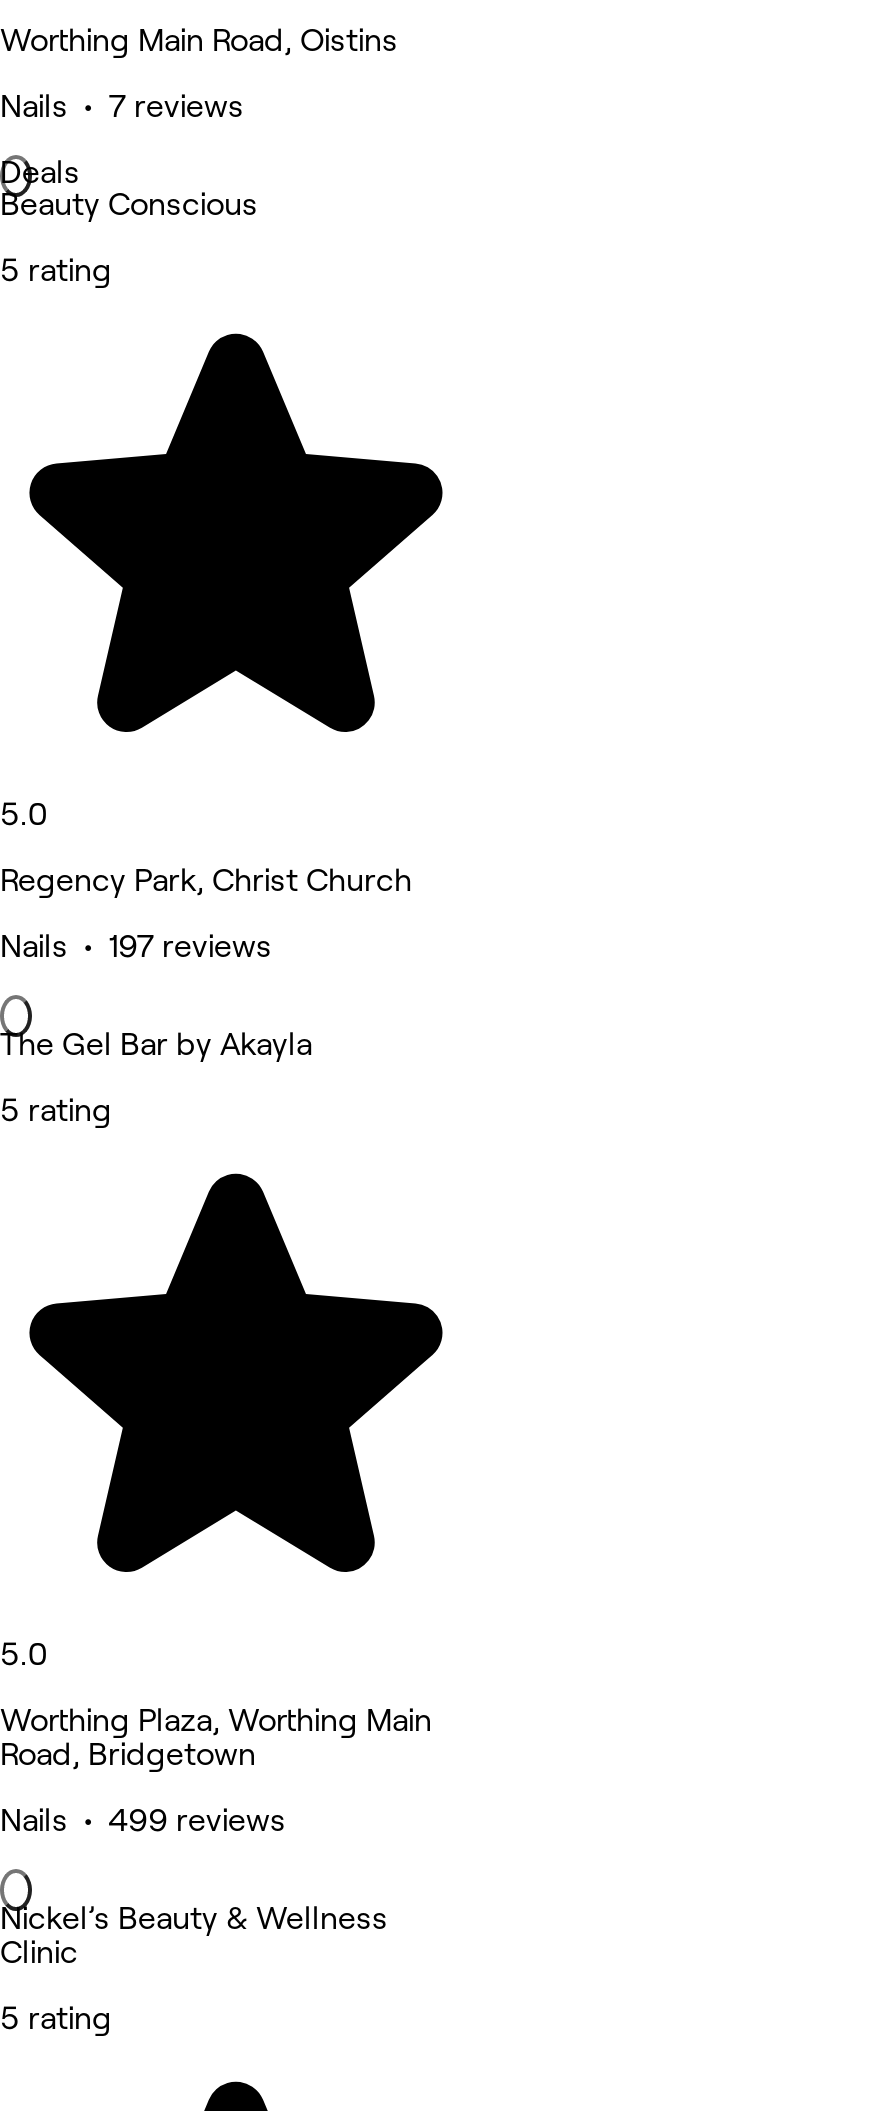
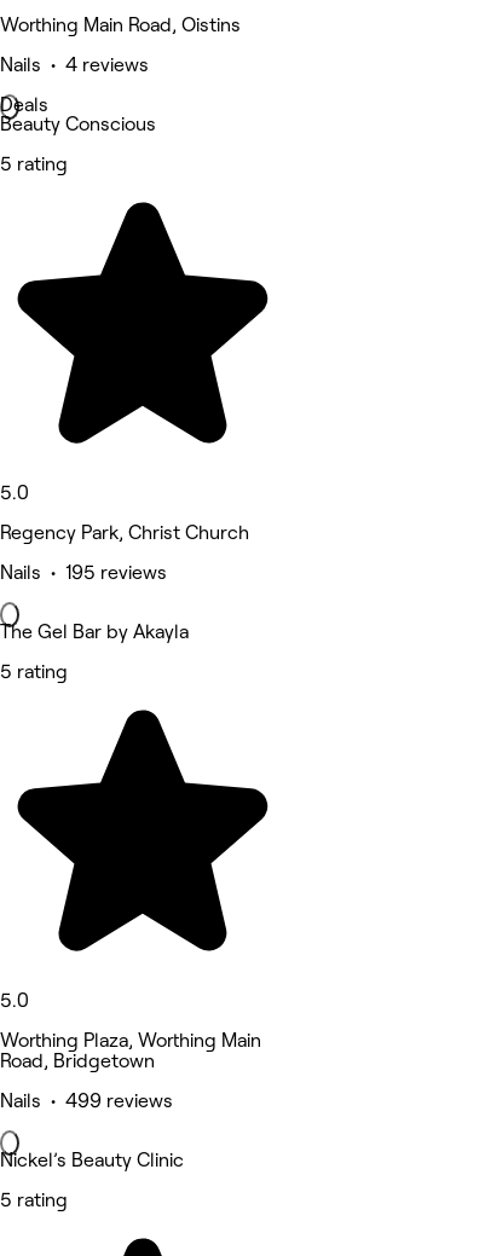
- Nails • 7 reviews
+ Nails • 4 reviews

- Nails • 197 reviews
+ Nails • 195 reviews

- Nickel’s Beauty & Wellness
- Clinic
+ Nickel’s Beauty Clinic
